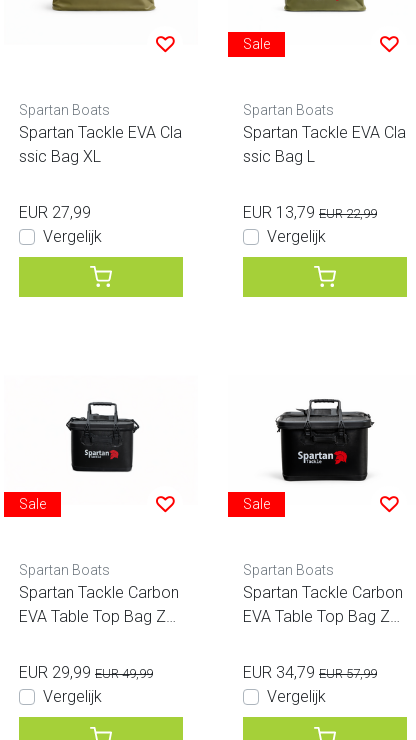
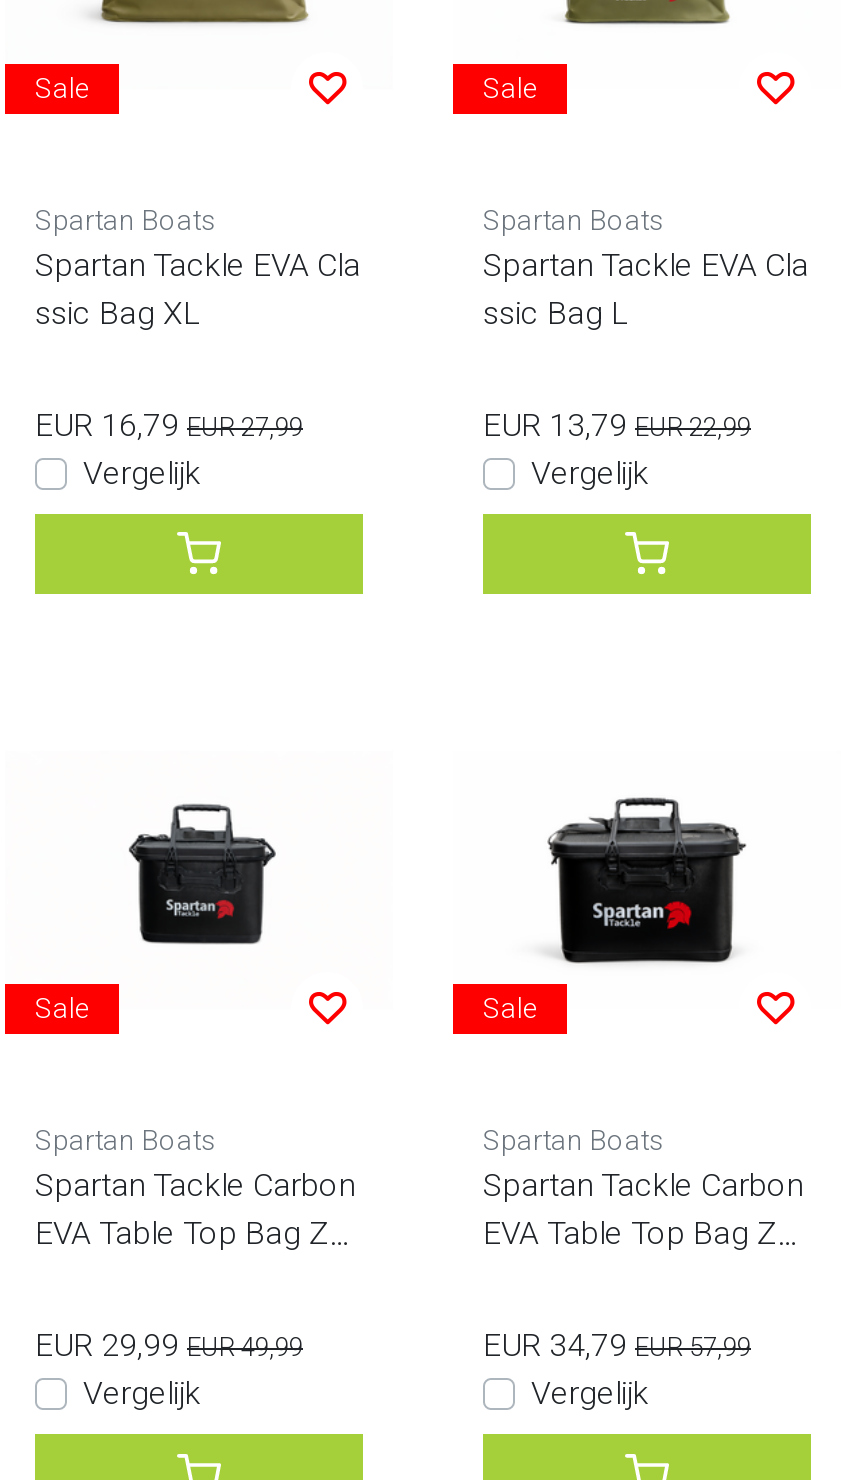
+ Sale

- EUR 27,99
+ EUR 16,79 EUR 27,99
